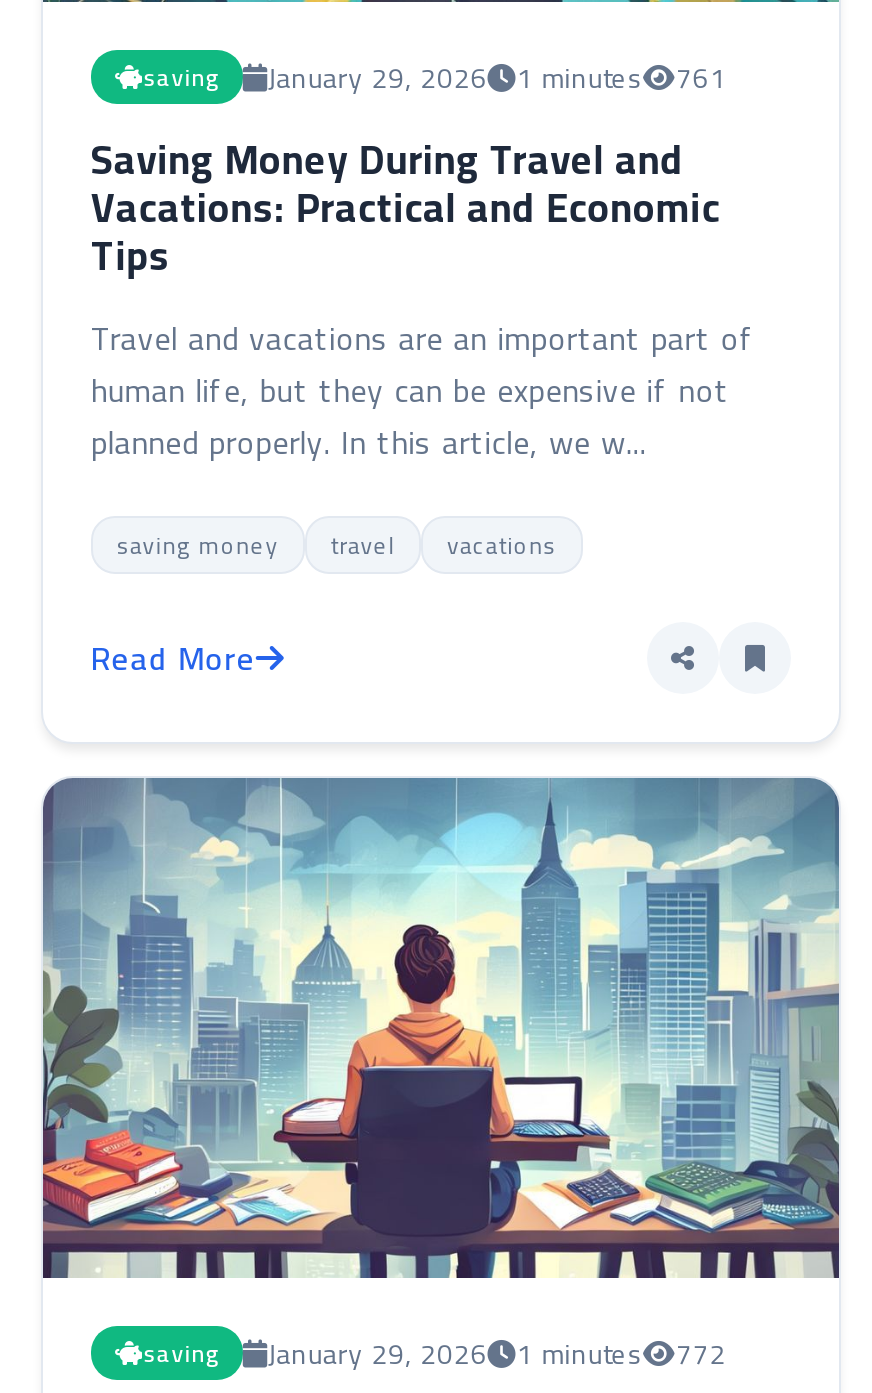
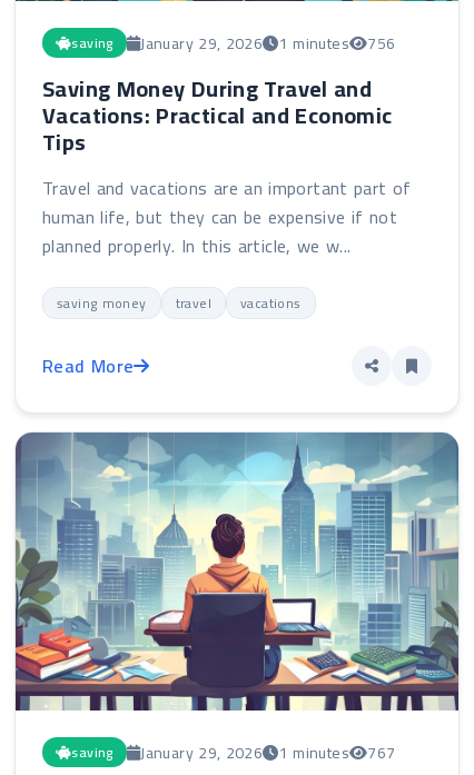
- saving January 29, 2026 1 minutes 761
+ saving January 29, 2026 1 minutes 756

- saving January 29, 2026 1 minutes 772
+ saving January 29, 2026 1 minutes 767
